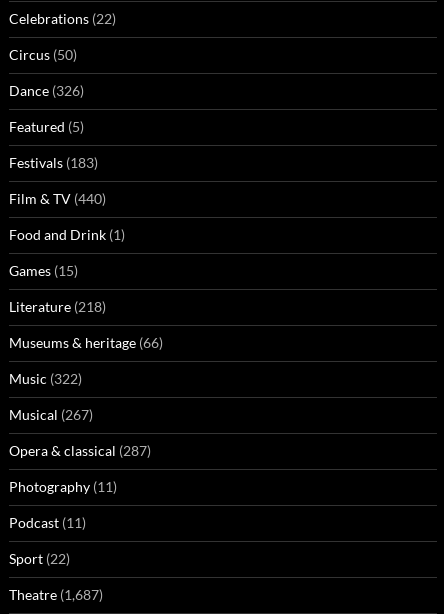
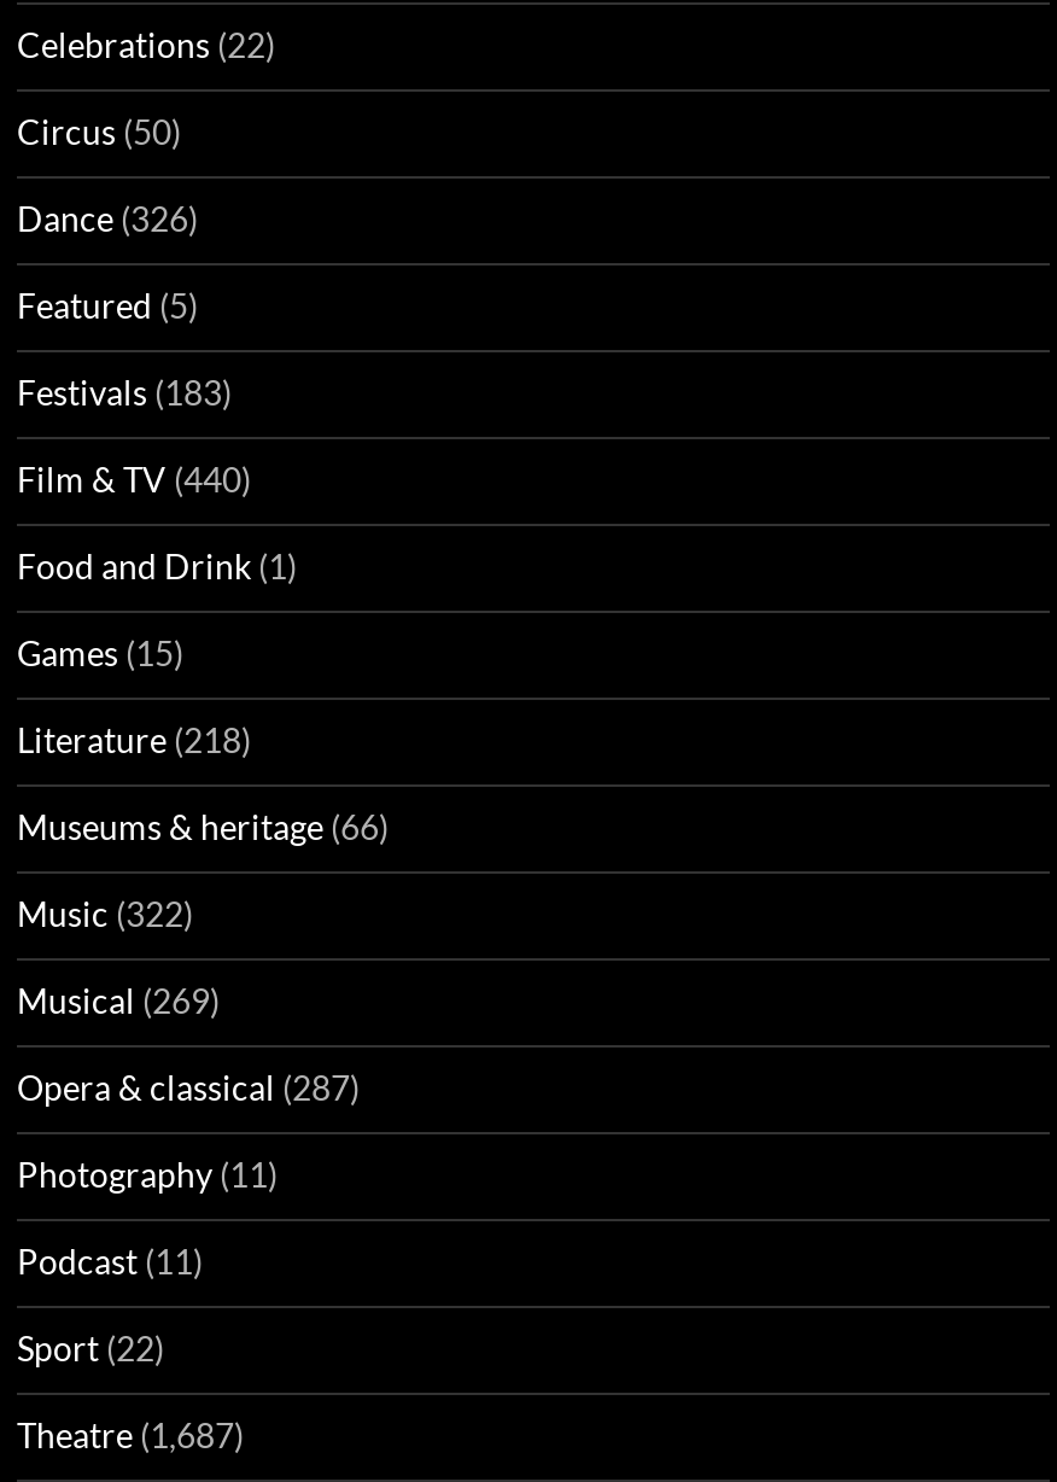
- Musical (267)
+ Musical (269)
